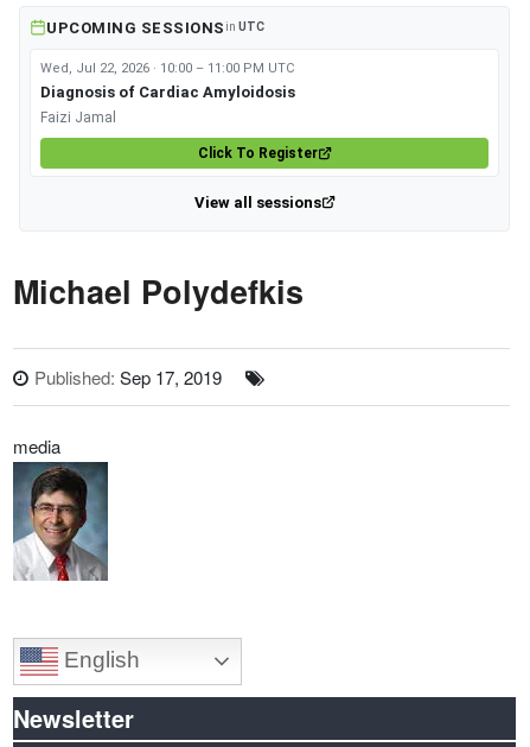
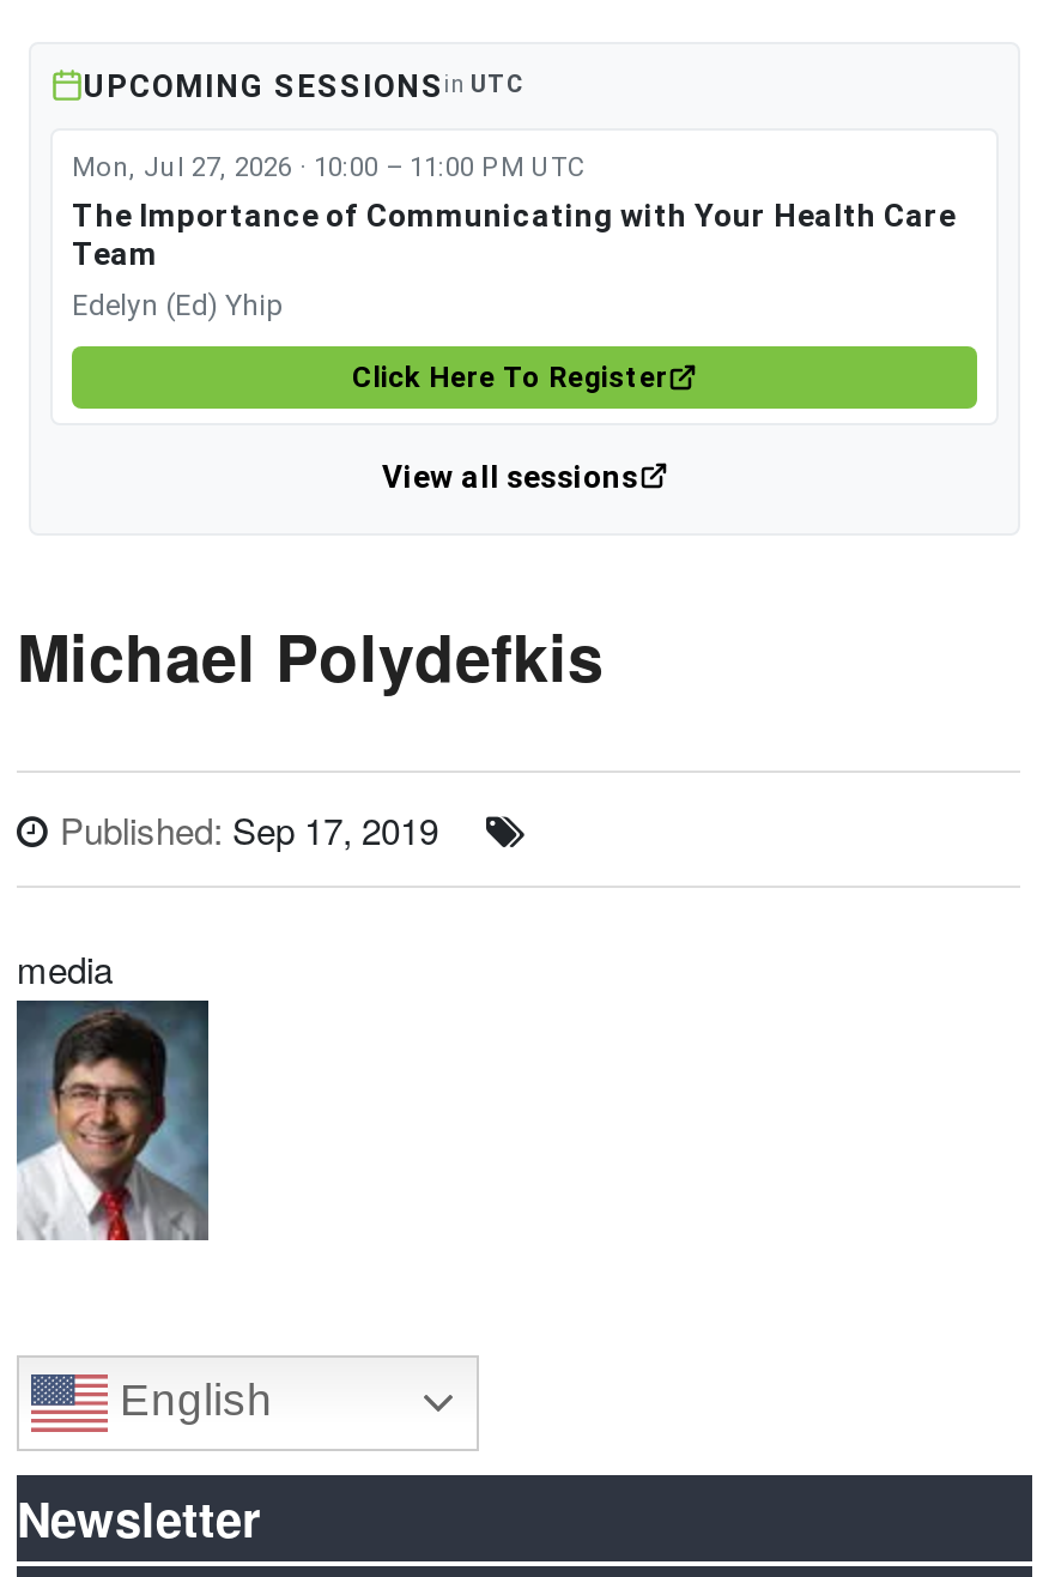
- Wed, Jul 22, 2026 · 10:00 – 11:00 PM UTC
- Diagnosis of Cardiac Amyloidosis
+ Mon, Jul 27, 2026 · 10:00 – 11:00 PM UTC
+ The Importance of Communicating with Your Health Care
+ Team

- Faizi Jamal
+ Edelyn (Ed) Yhip

- Click To Register
+ Click Here To Register
